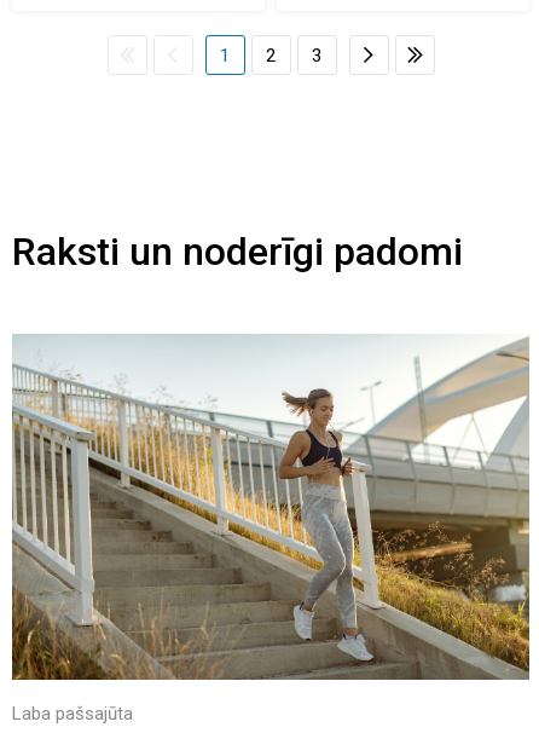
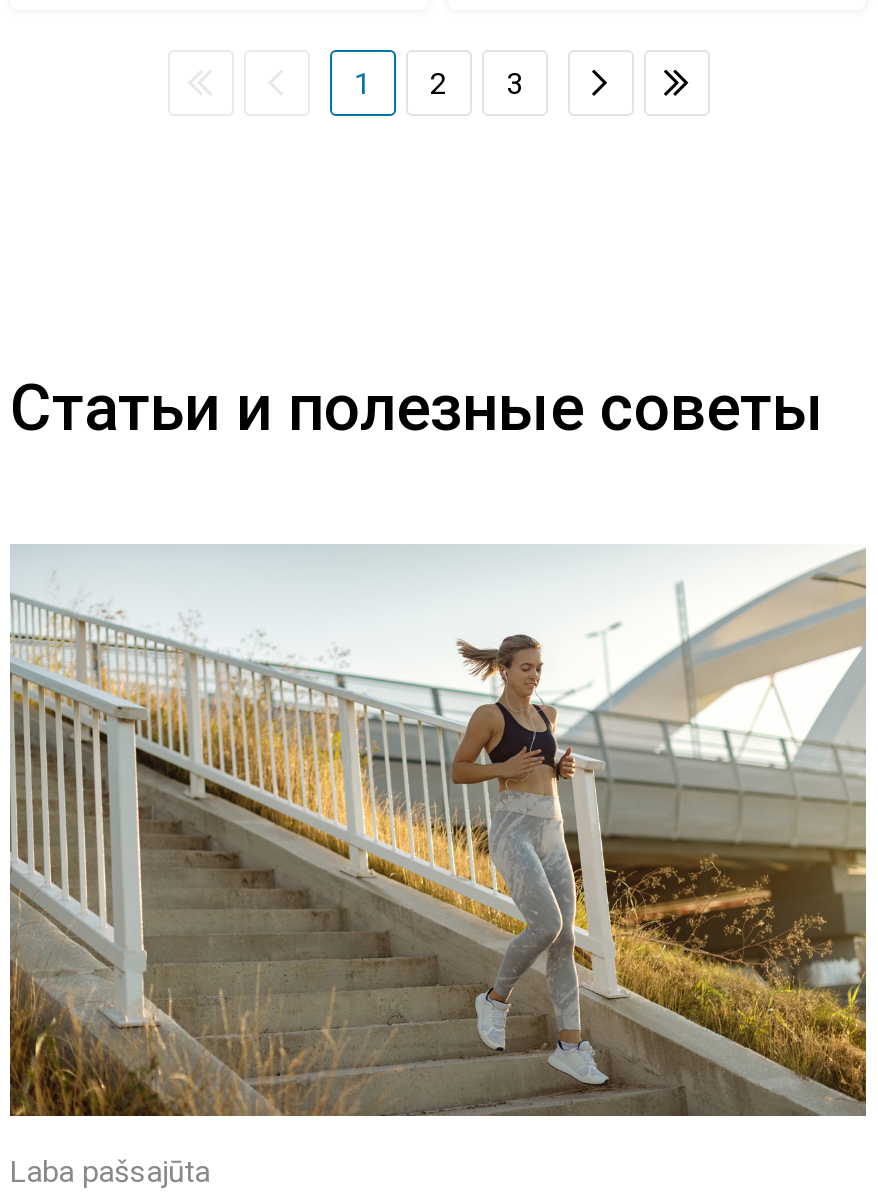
- Raksti un noderīgi padomi
+ Статьи и полезные советы
